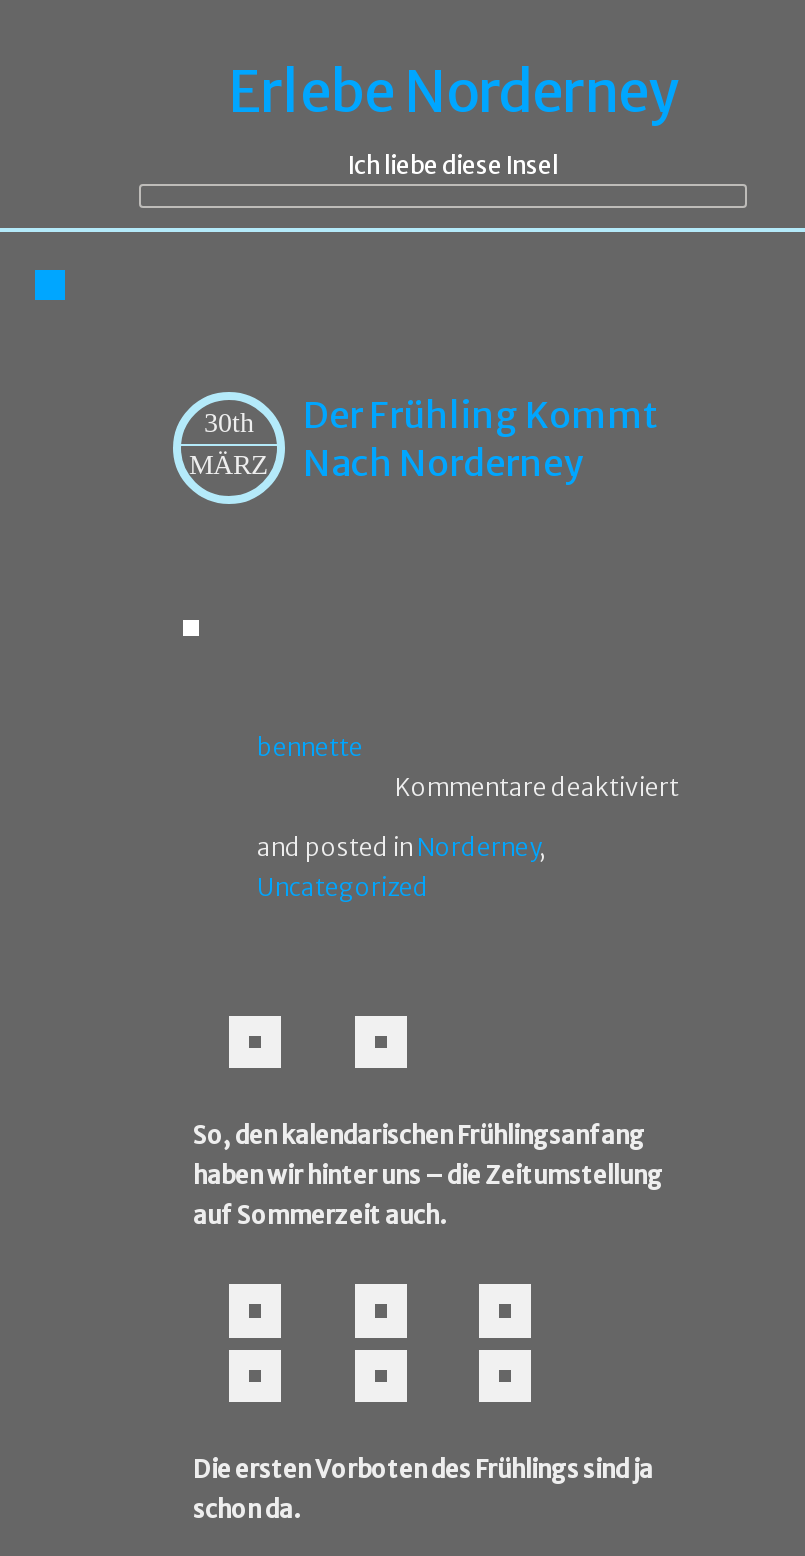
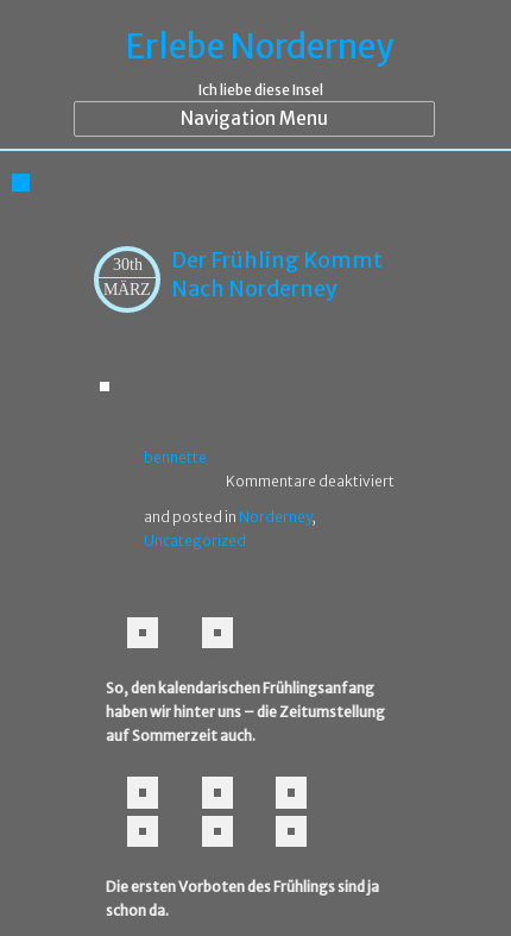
+ Navigation Menu
